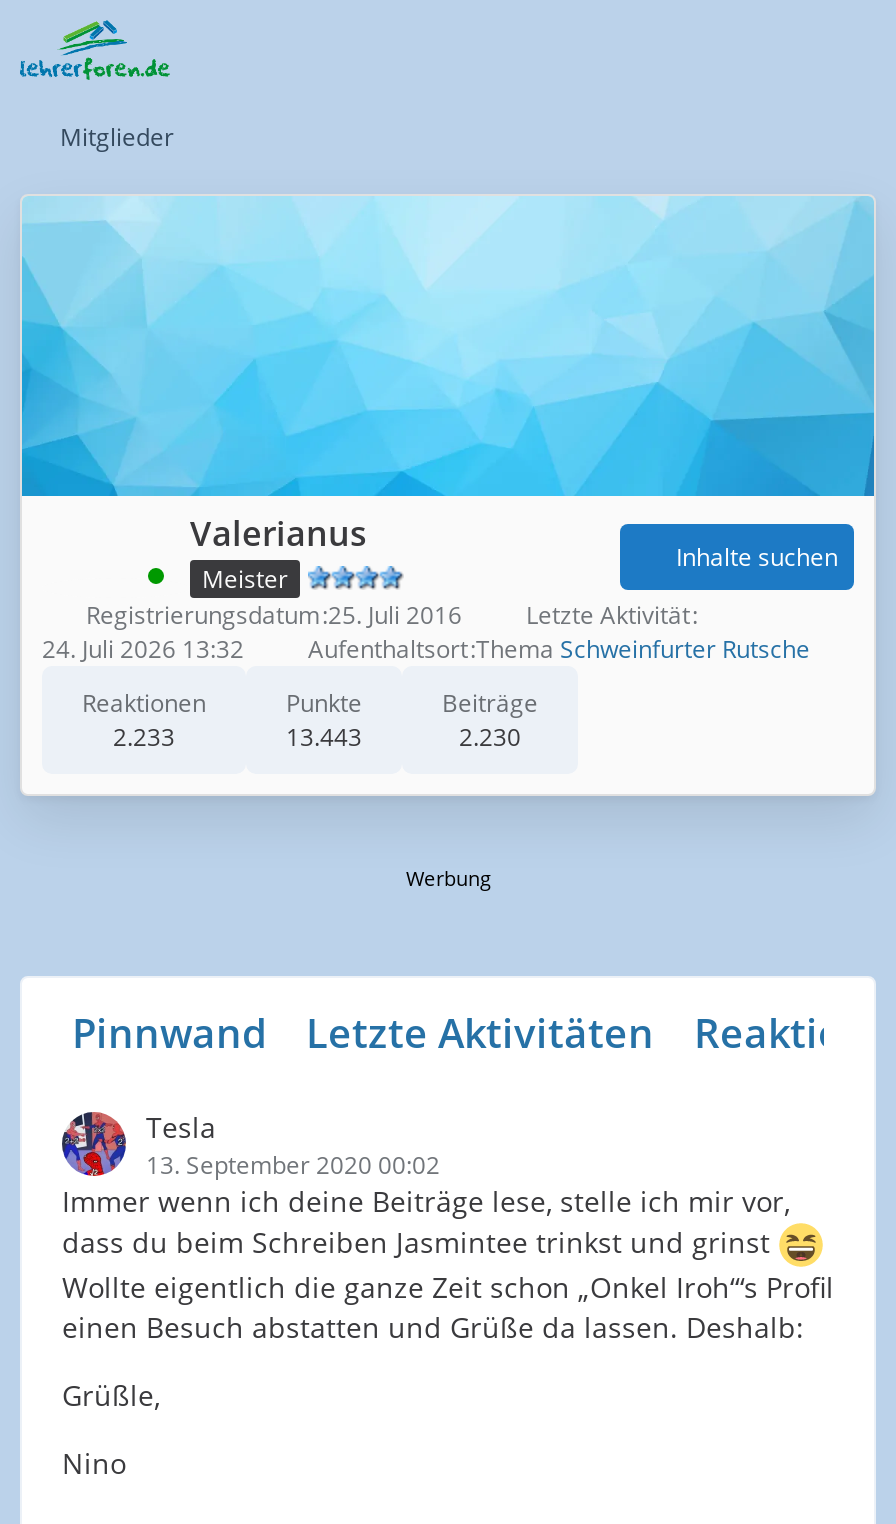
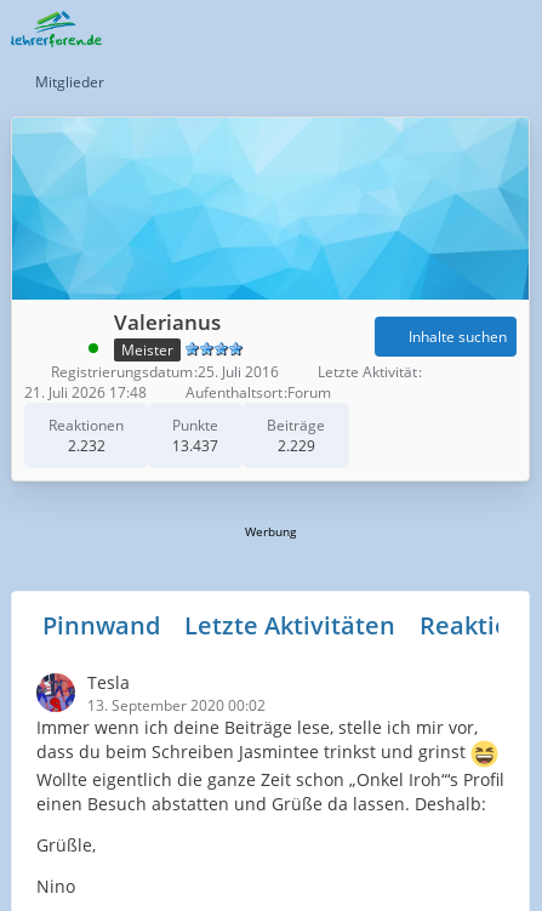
- 24. Juli 2026 13:32
- Aufenthaltsort Thema Schweinfurter Rutsche
+ 21. Juli 2026 17:48
+ Aufenthaltsort Forum

- 2.233
+ 2.232

- 13.443
+ 13.437

- 2.230
+ 2.229
